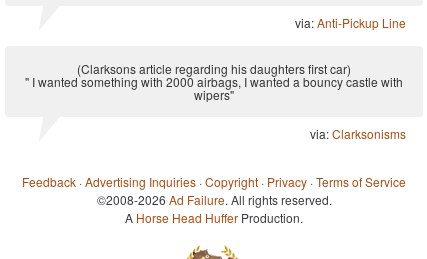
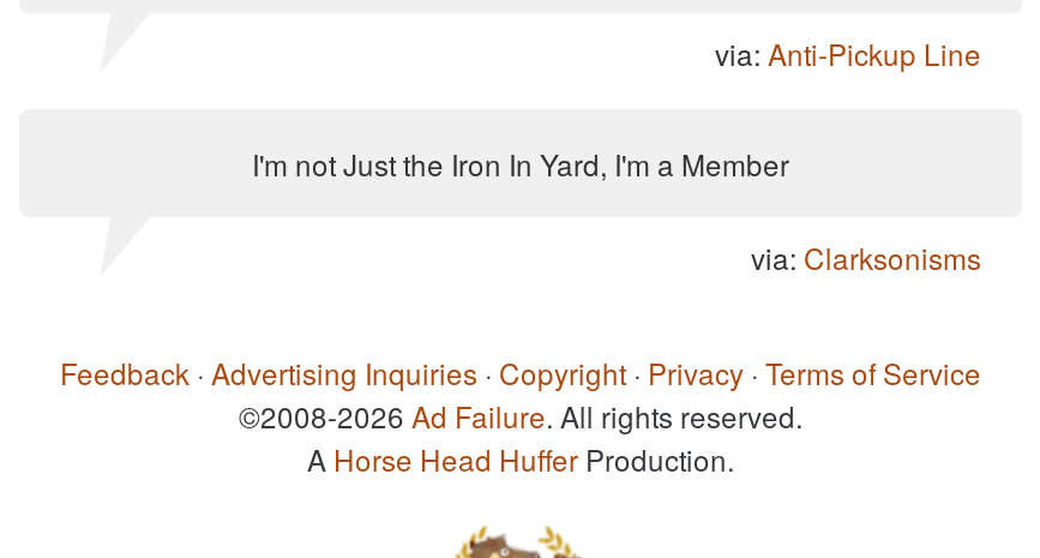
- (Clarksons article regarding his daughters first car)
- " I wanted something with 2000 airbags, I wanted a bouncy castle with
- wipers"
+ I'm not Just the Iron In Yard, I'm a Member
